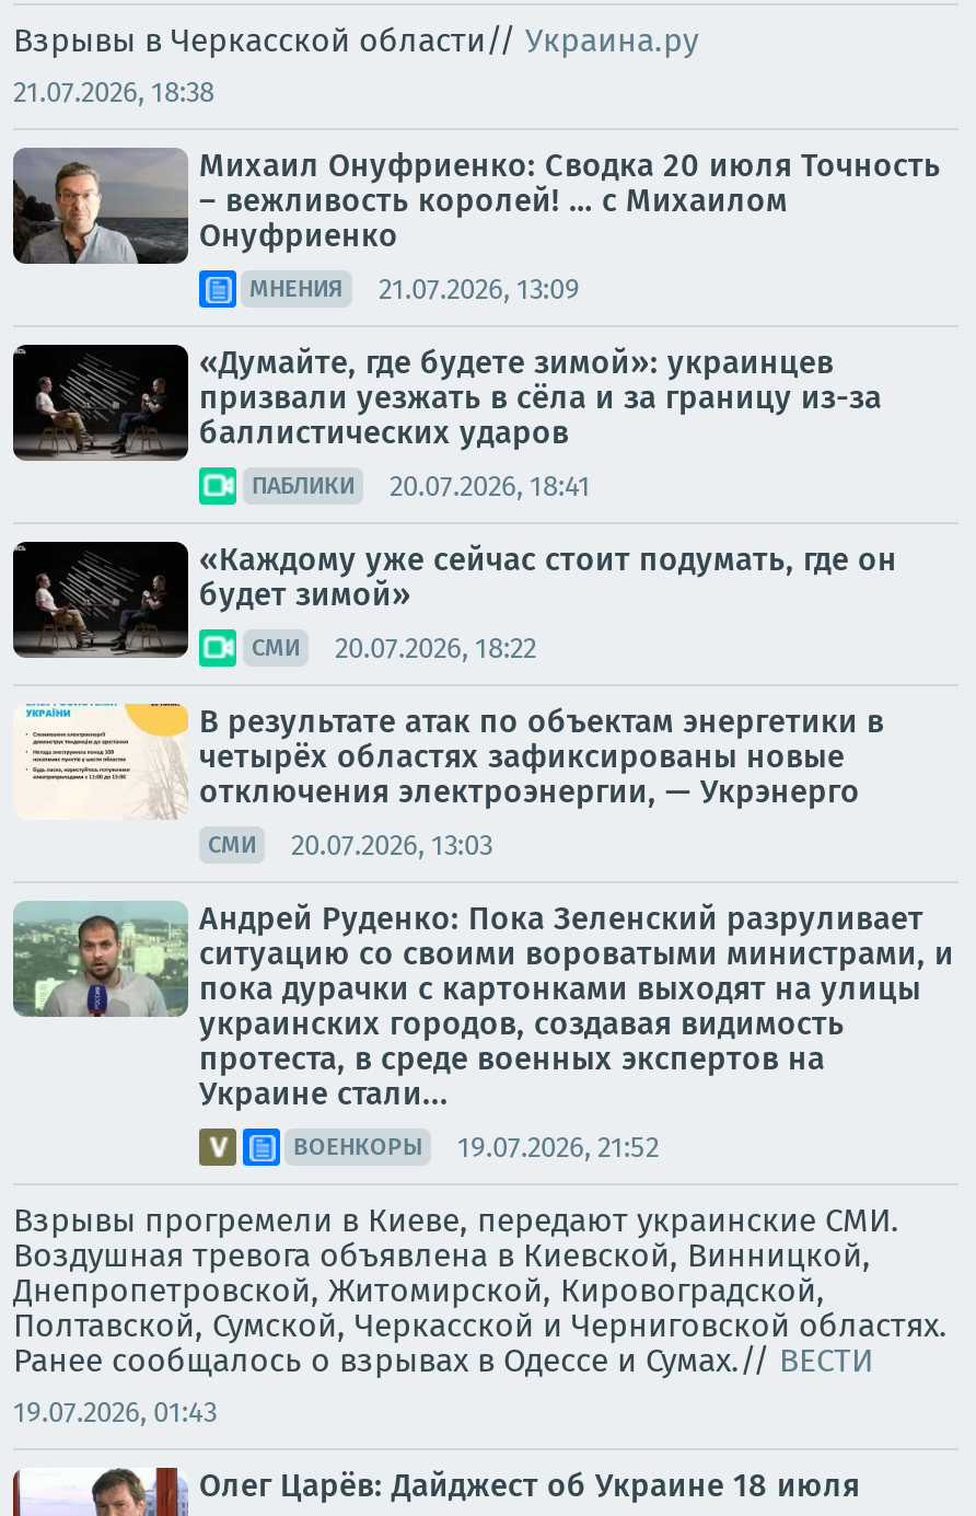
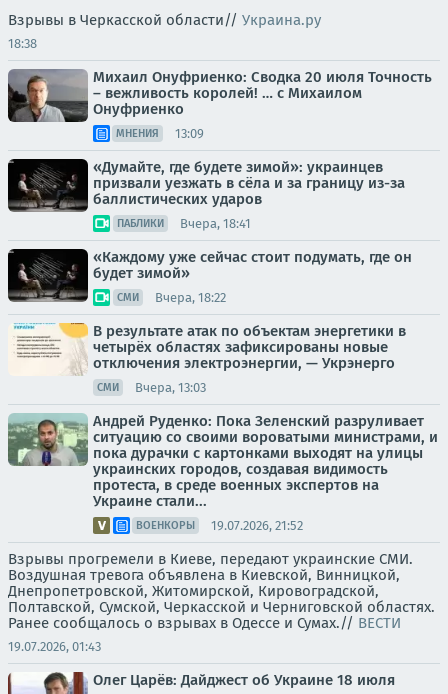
- 21.07.2026, 18:38
+ 18:38

- МНЕНИЯ 21.07.2026, 13:09
+ МНЕНИЯ 13:09

- ПАБЛИКИ 20.07.2026, 18:41
+ ПАБЛИКИ Вчера, 18:41

- СМИ 20.07.2026, 18:22
+ СМИ Вчера, 18:22

- СМИ 20.07.2026, 13:03
+ СМИ Вчера, 13:03
